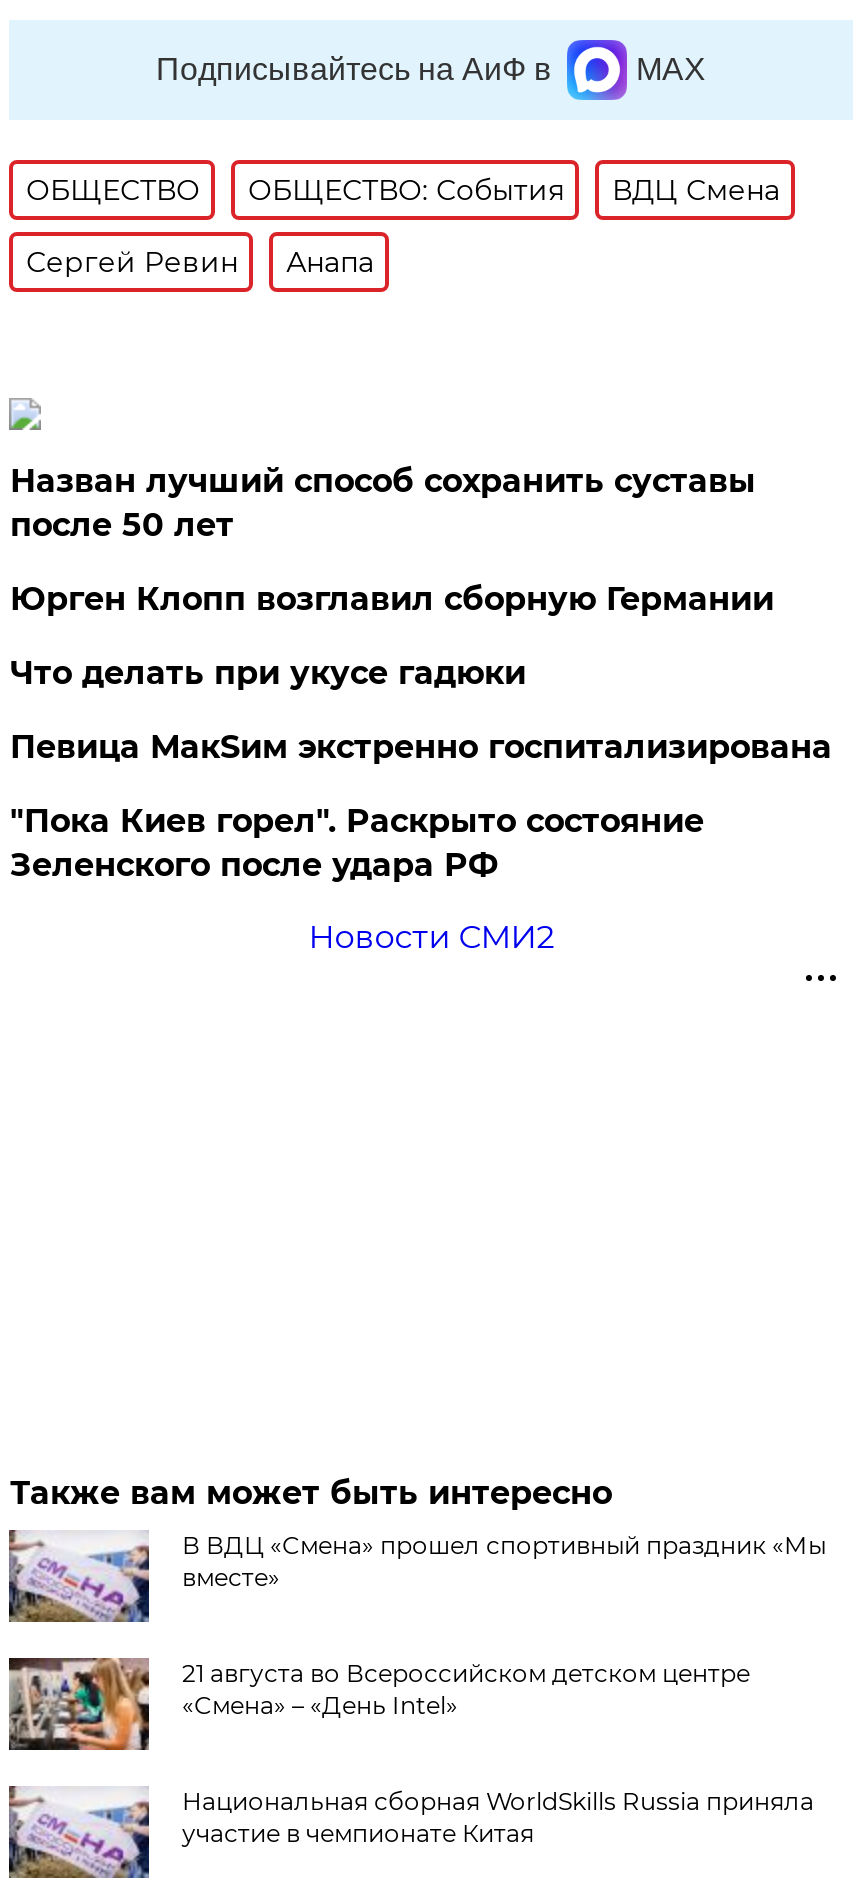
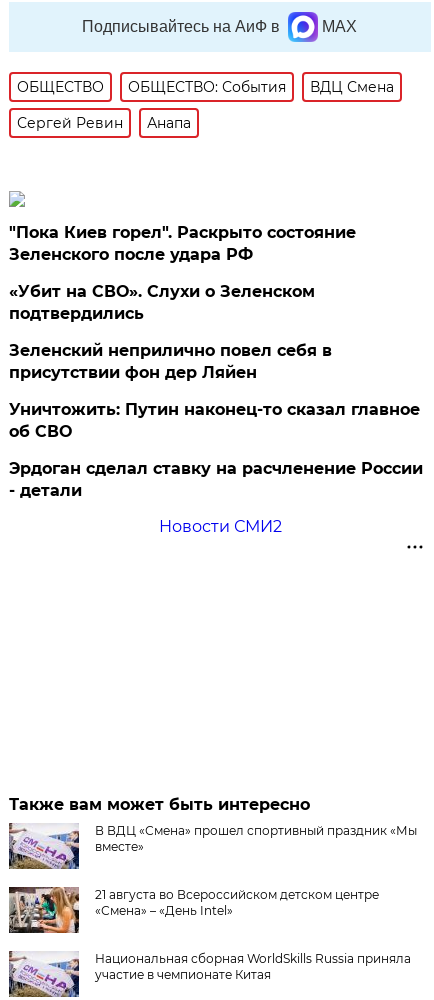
- Назван лучший способ сохранить суставы
- после 50 лет
- Юрген Клопп возглавил сборную Германии
- Что делать при укусе гадюки
- Певица МакSим экстренно госпитализирована

moved up: "Пока Киев горел". Раскрыто состояние | Зеленского после удара РФ

+ «Убит на СВО». Слухи о Зеленском
+ подтвердились
+ Зеленский неприлично повел cебя в
+ присутствии фон дер Ляйен
+ Уничтожить: Путин наконец-то сказал главное
+ об СВО
+ Эрдоган сделал ставку на расчленение России
+ - детали
